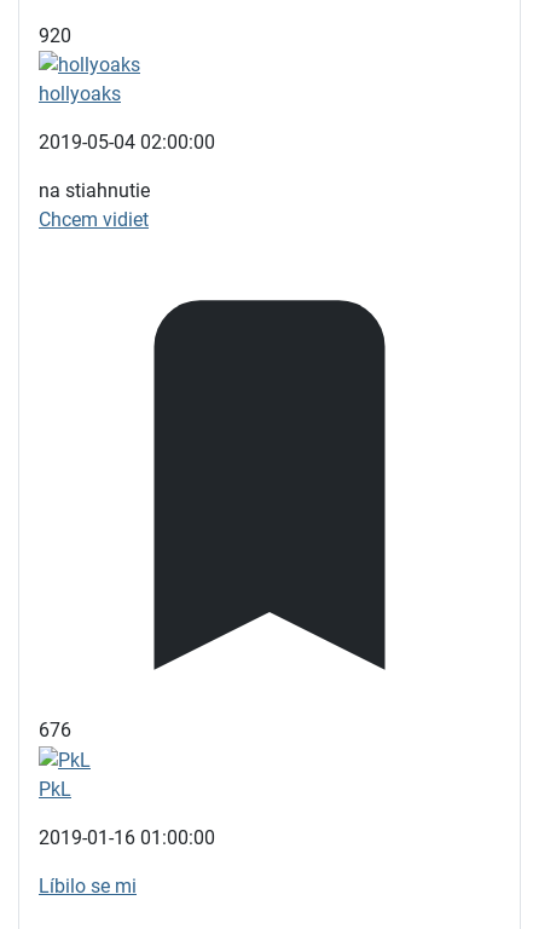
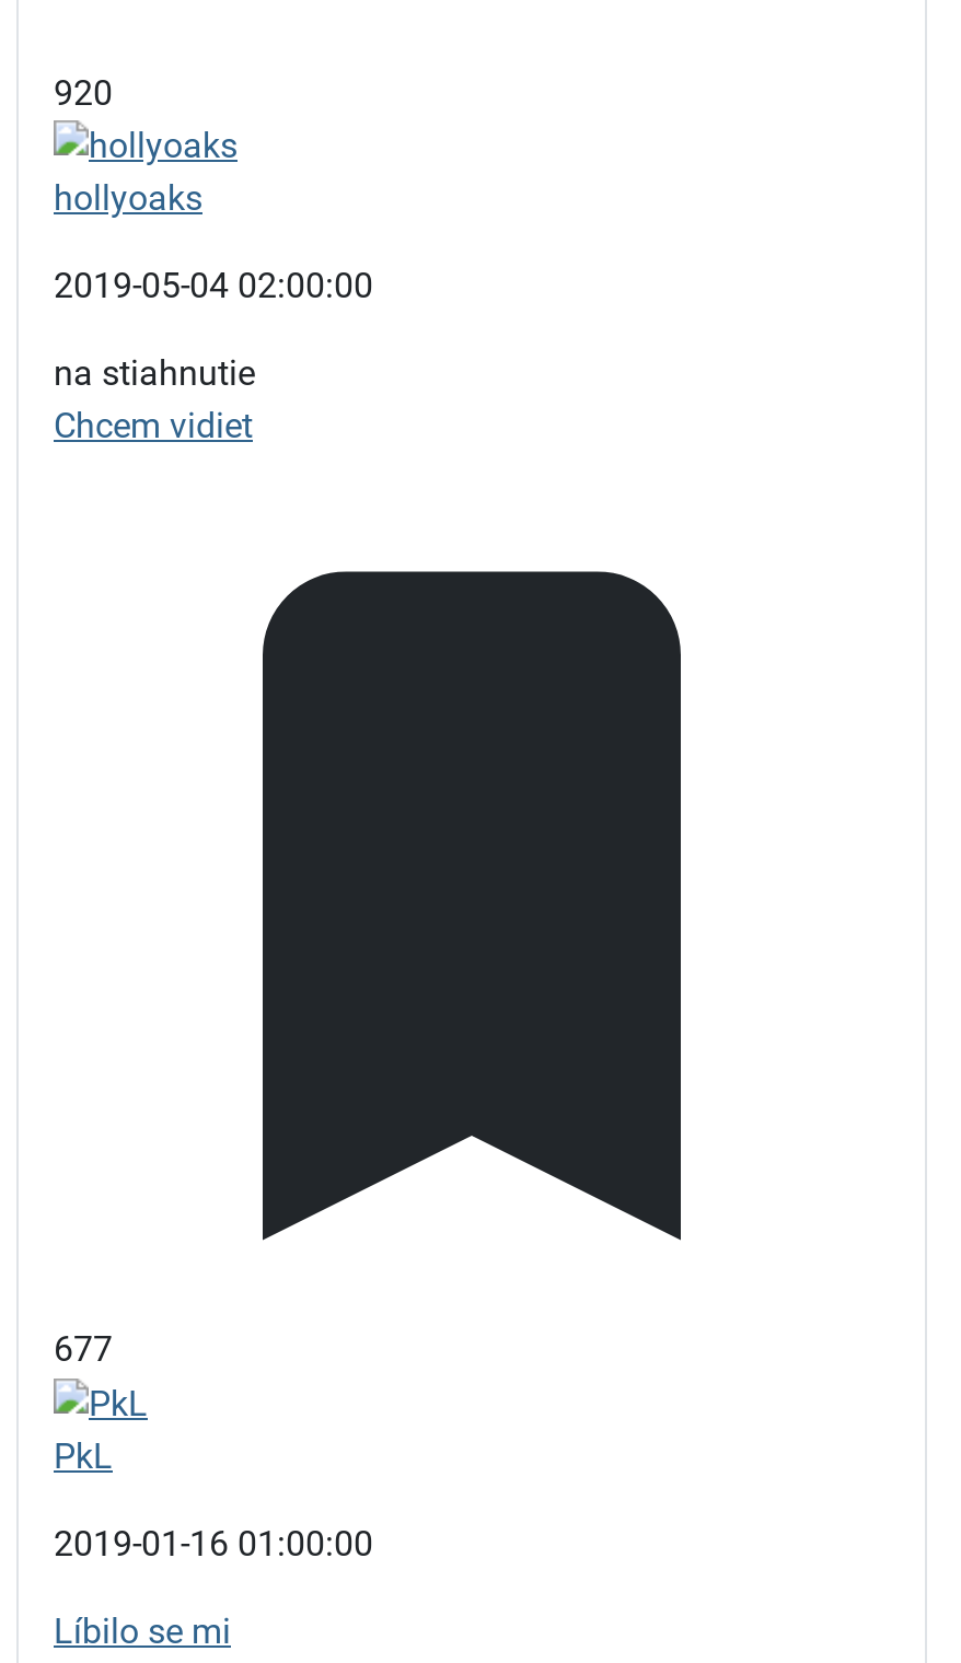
- 676
+ 677
